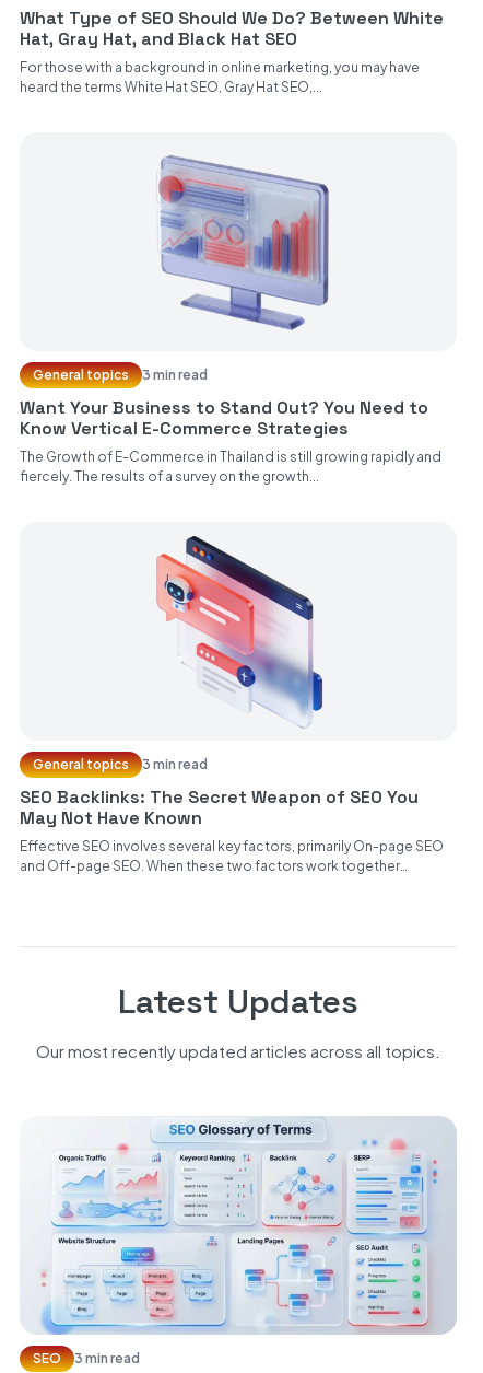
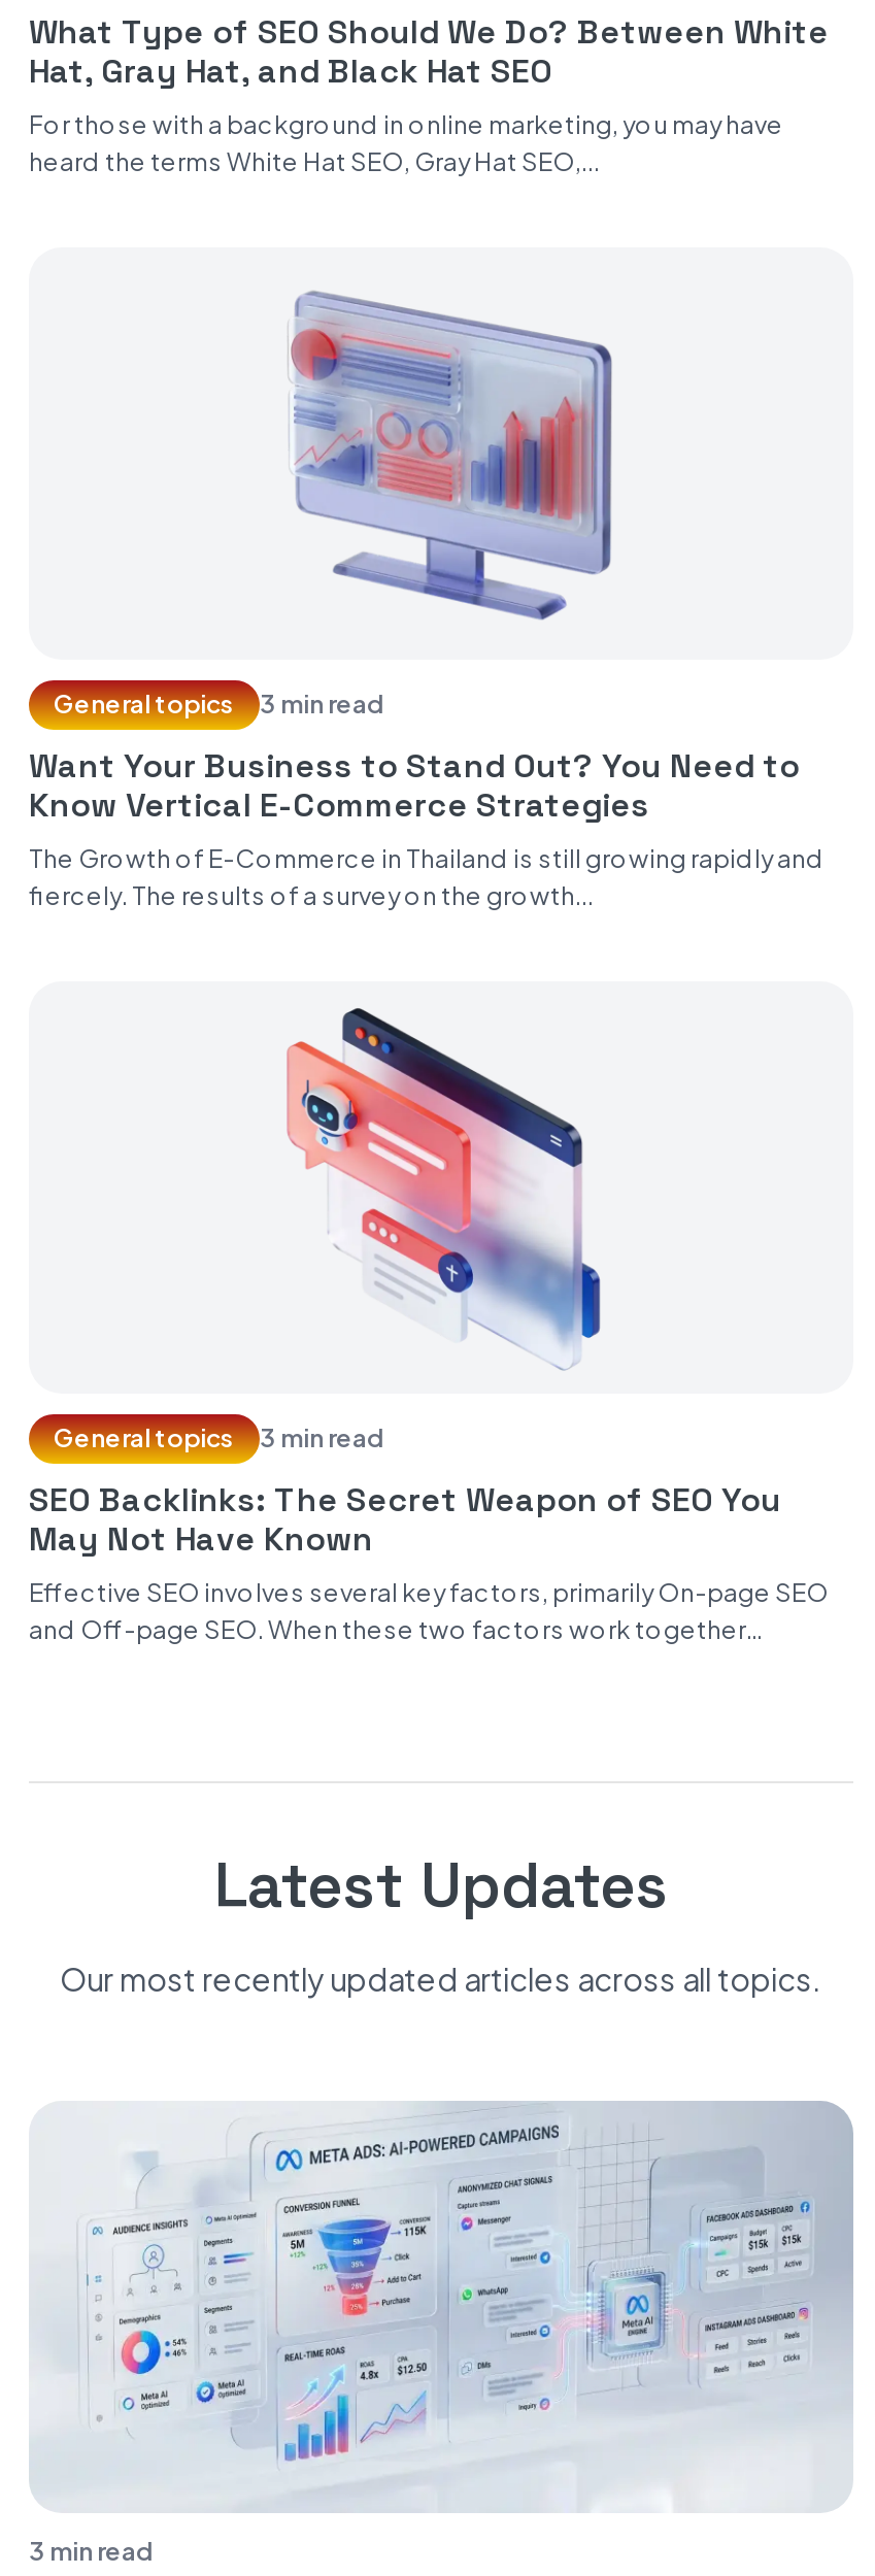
- [image]
+ [image]

- SEO
